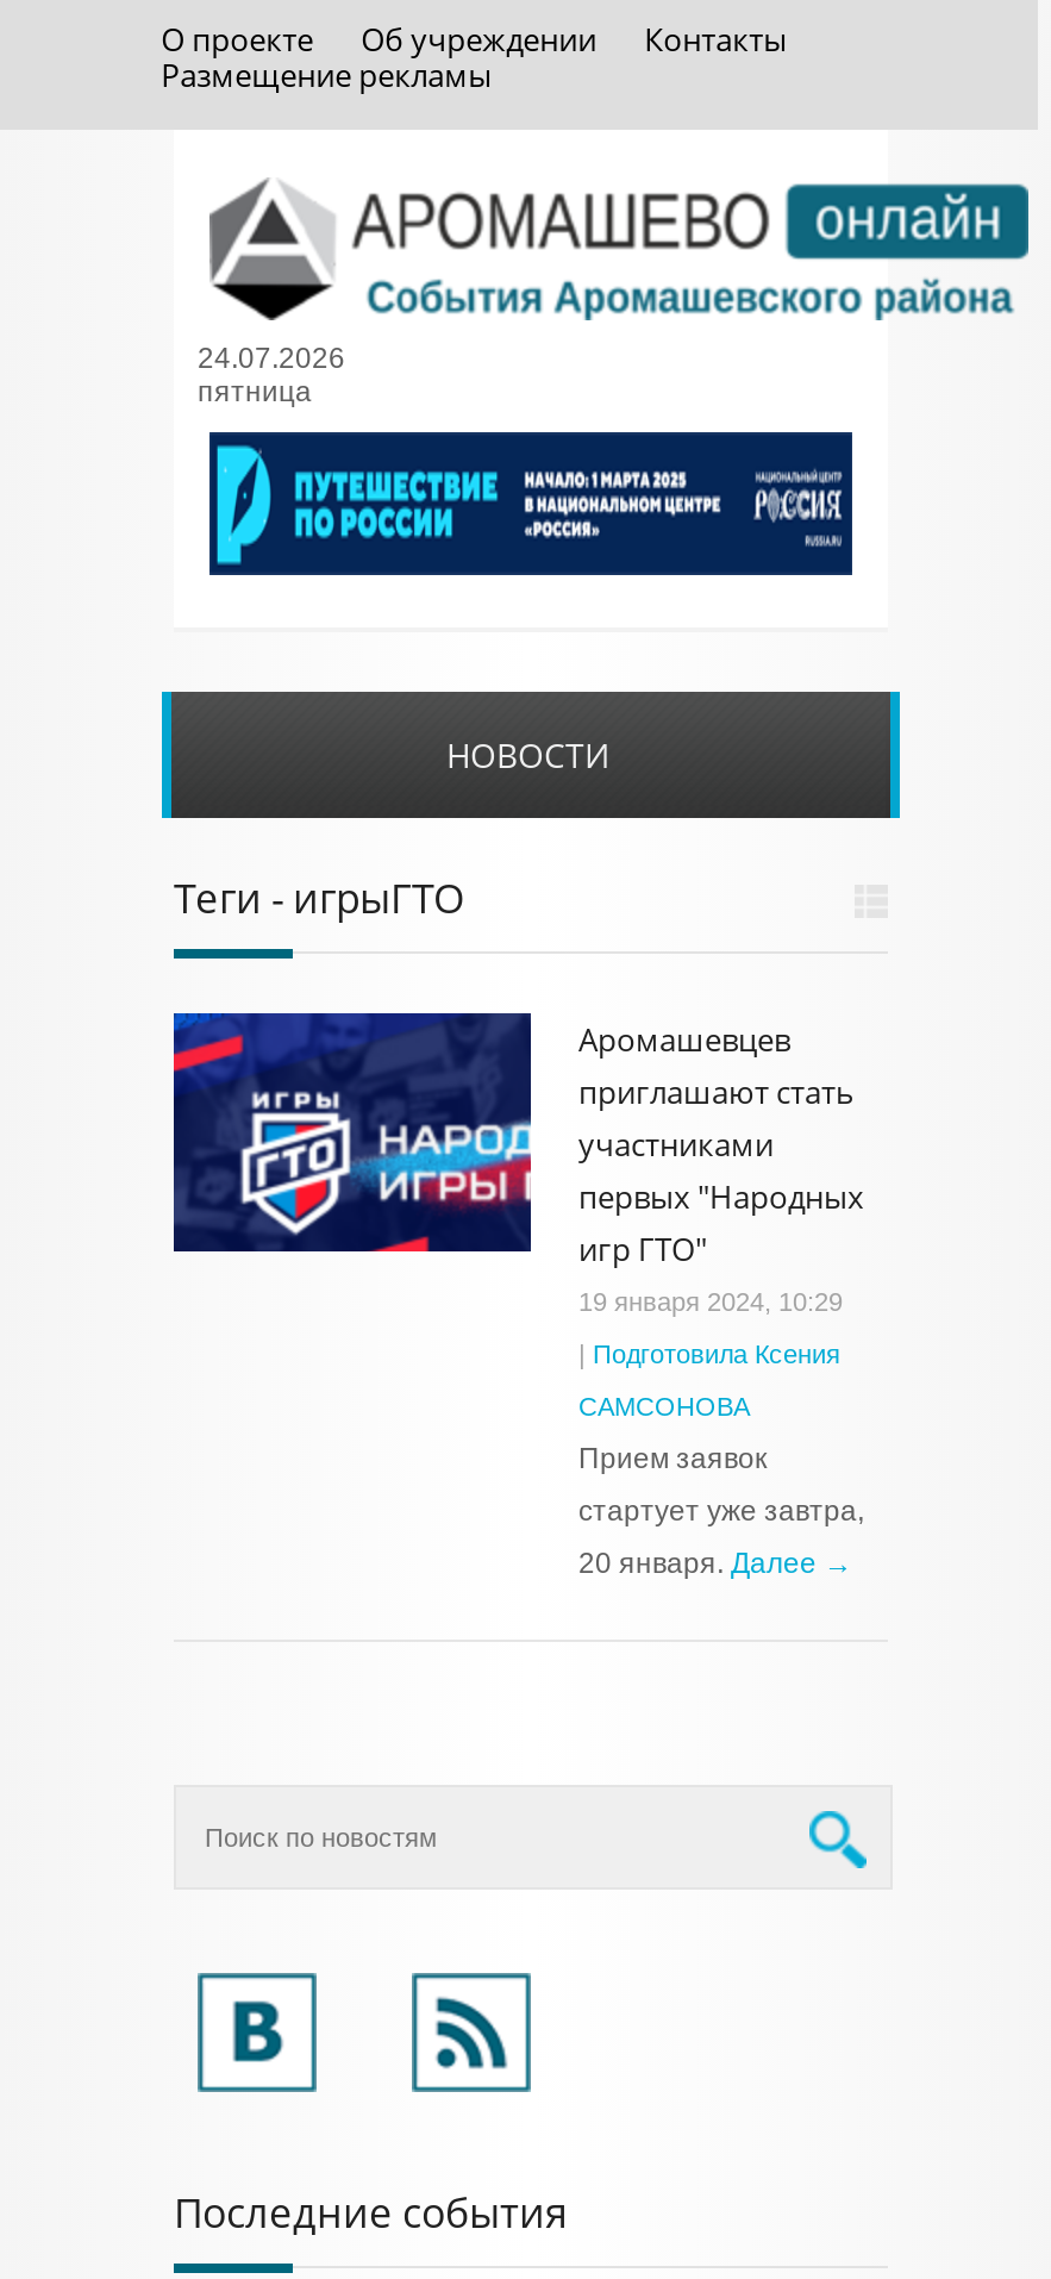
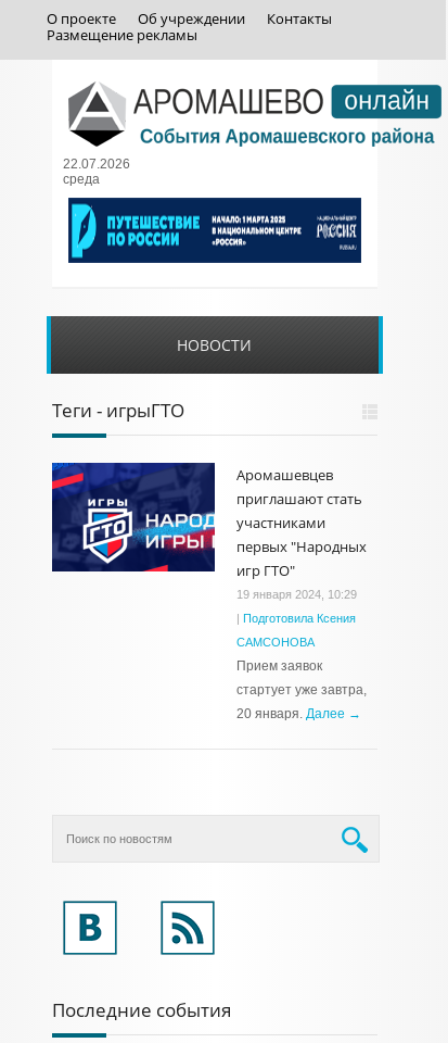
- 24.07.2026
- пятница
+ 22.07.2026
+ среда
